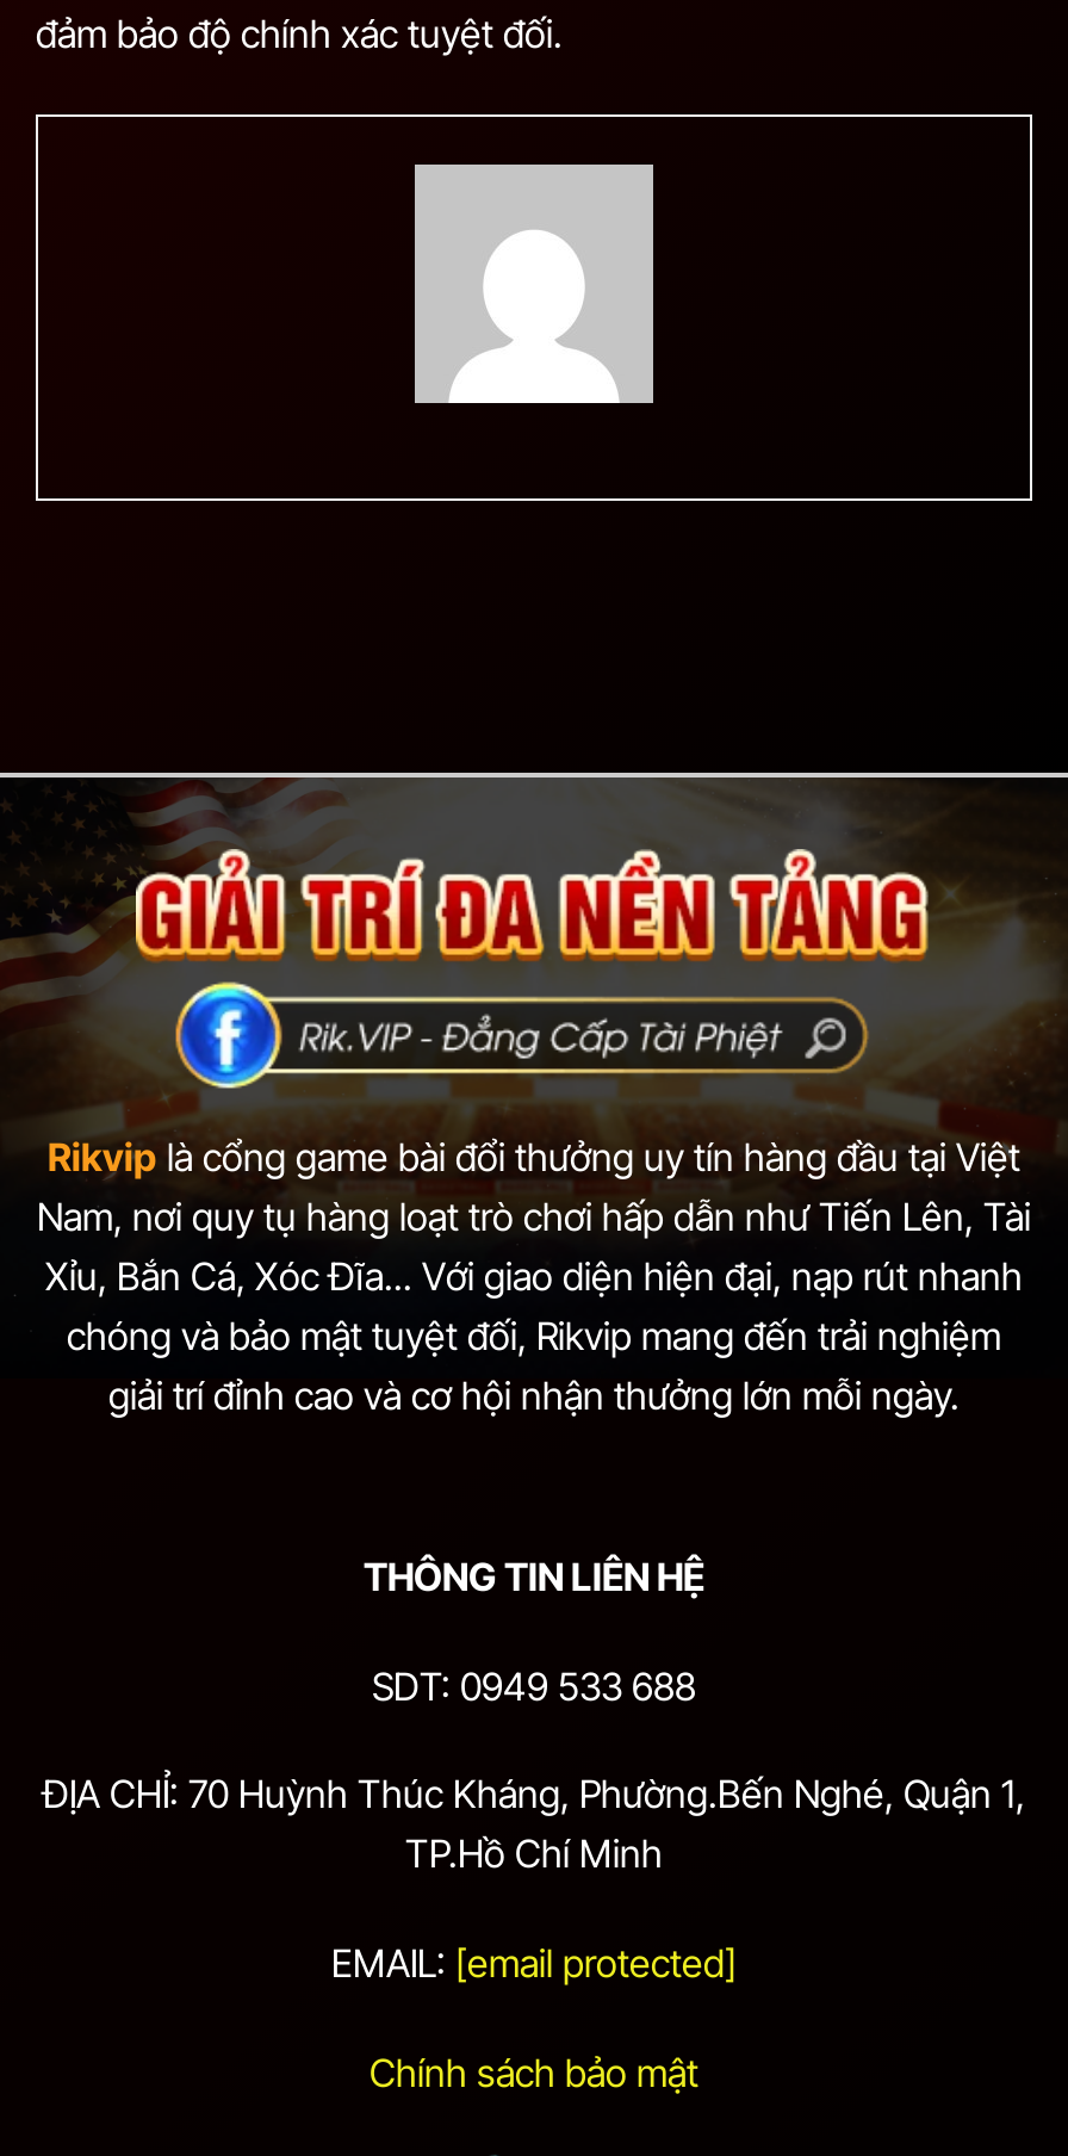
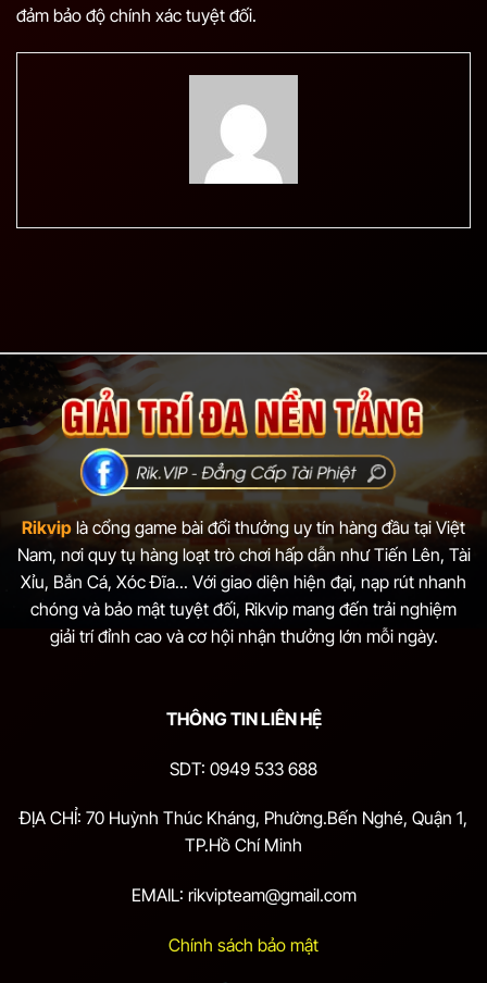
- EMAIL: [email protected]
+ EMAIL: rikvipteam@gmail.com
